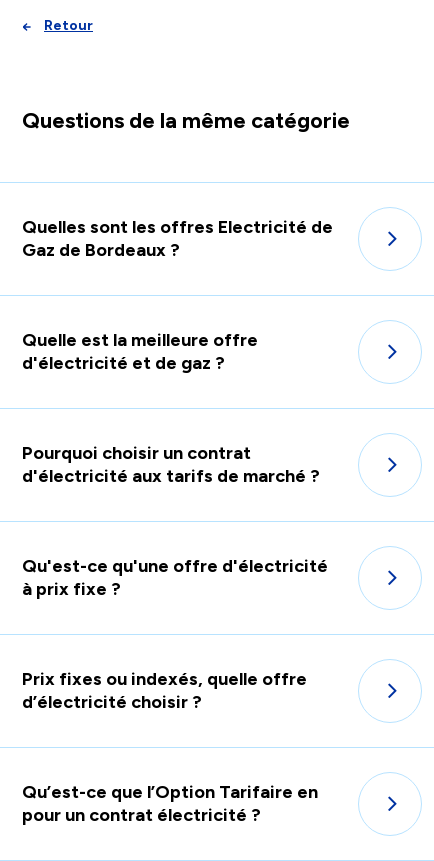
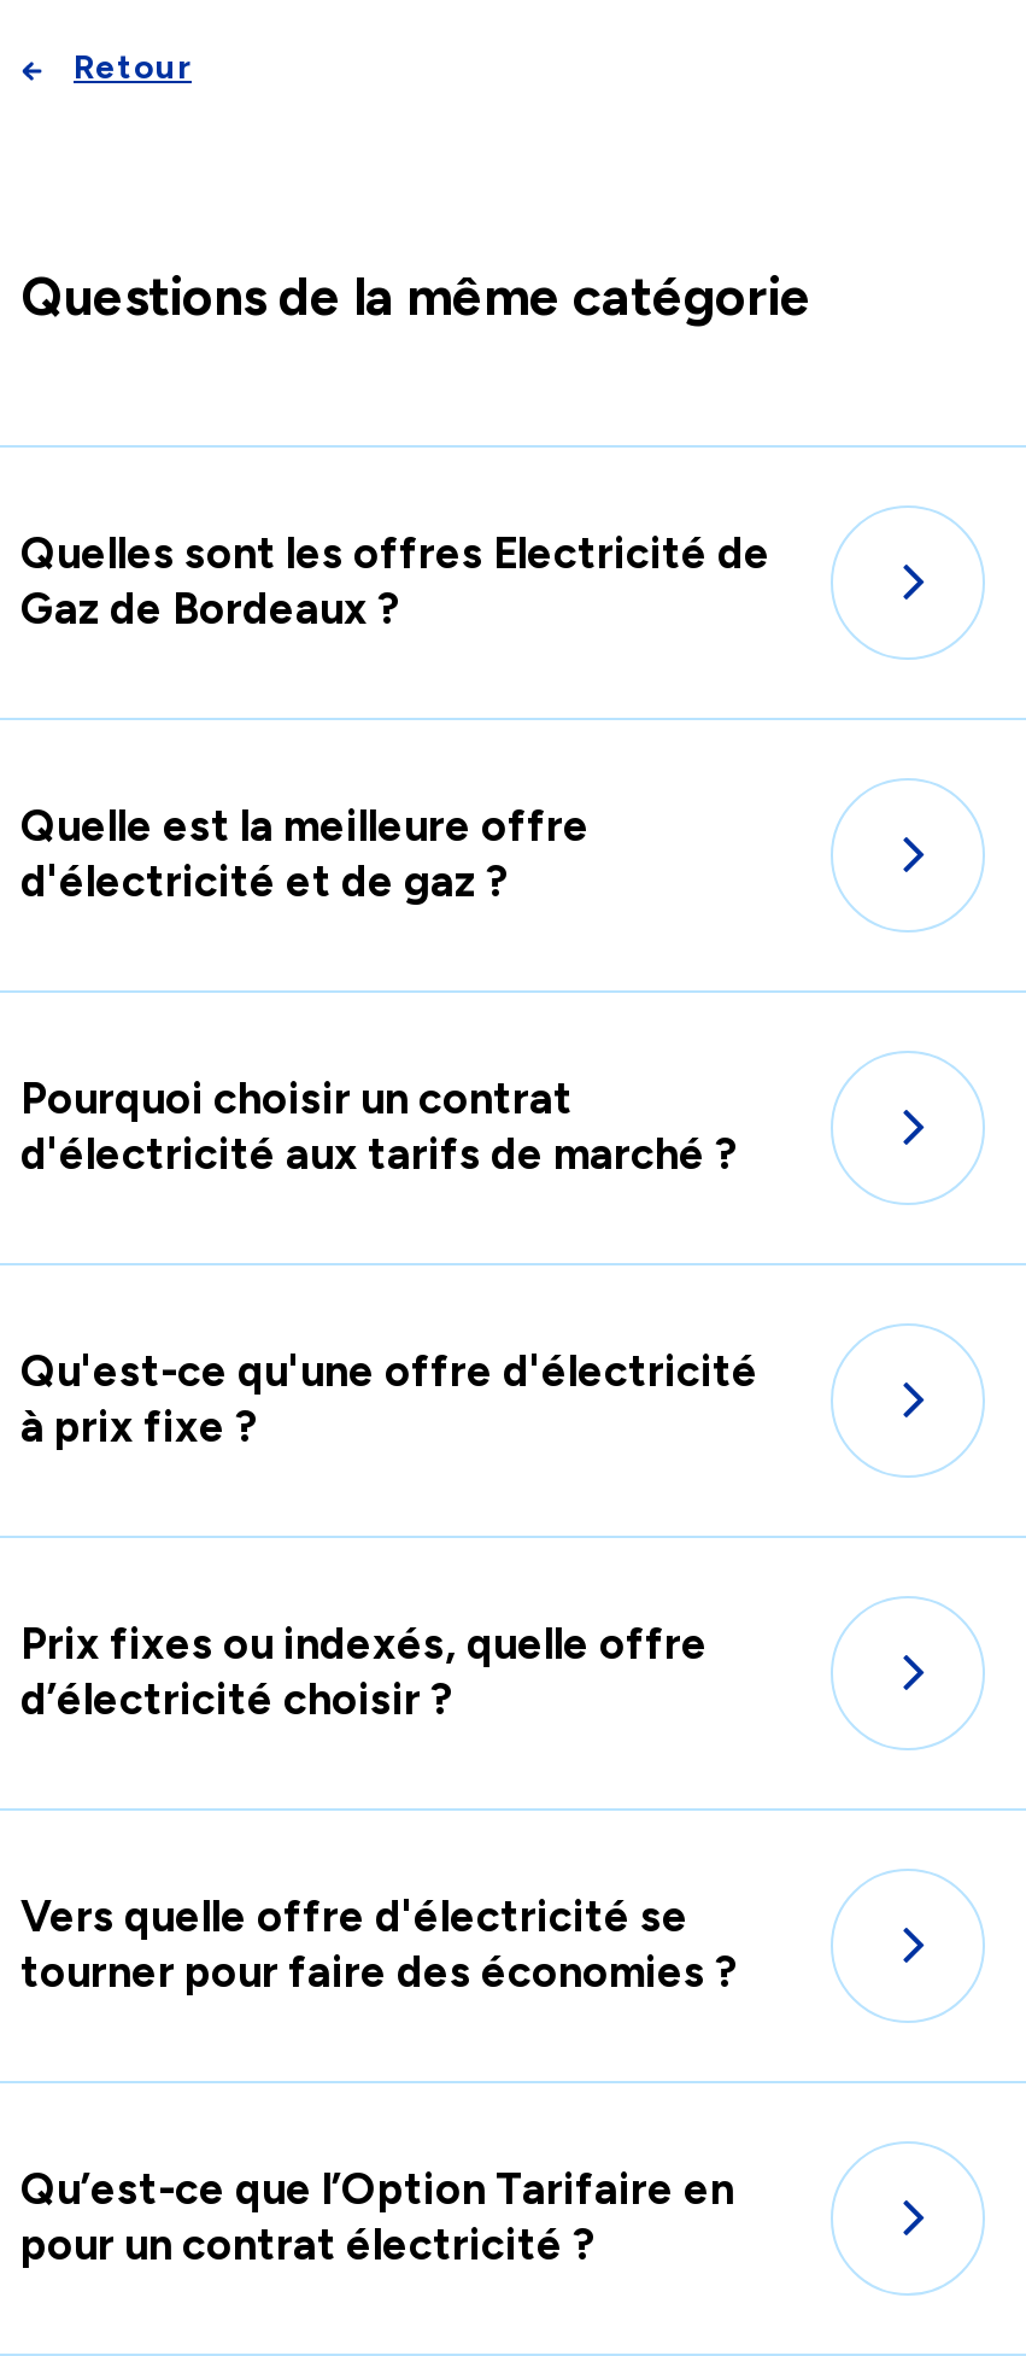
+ Vers quelle offre d'électricité se
+ tourner pour faire des économies ?
